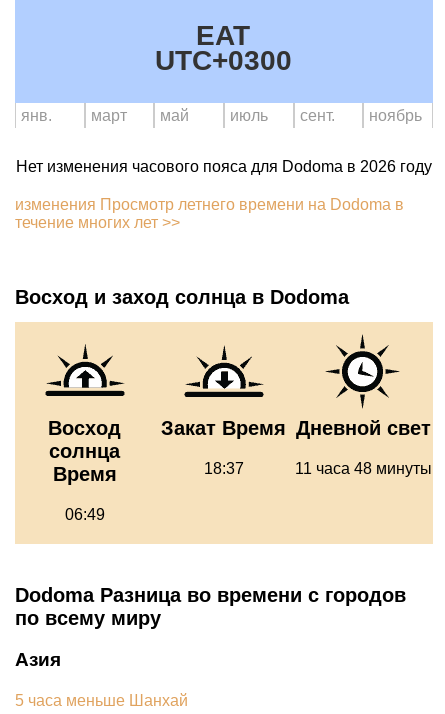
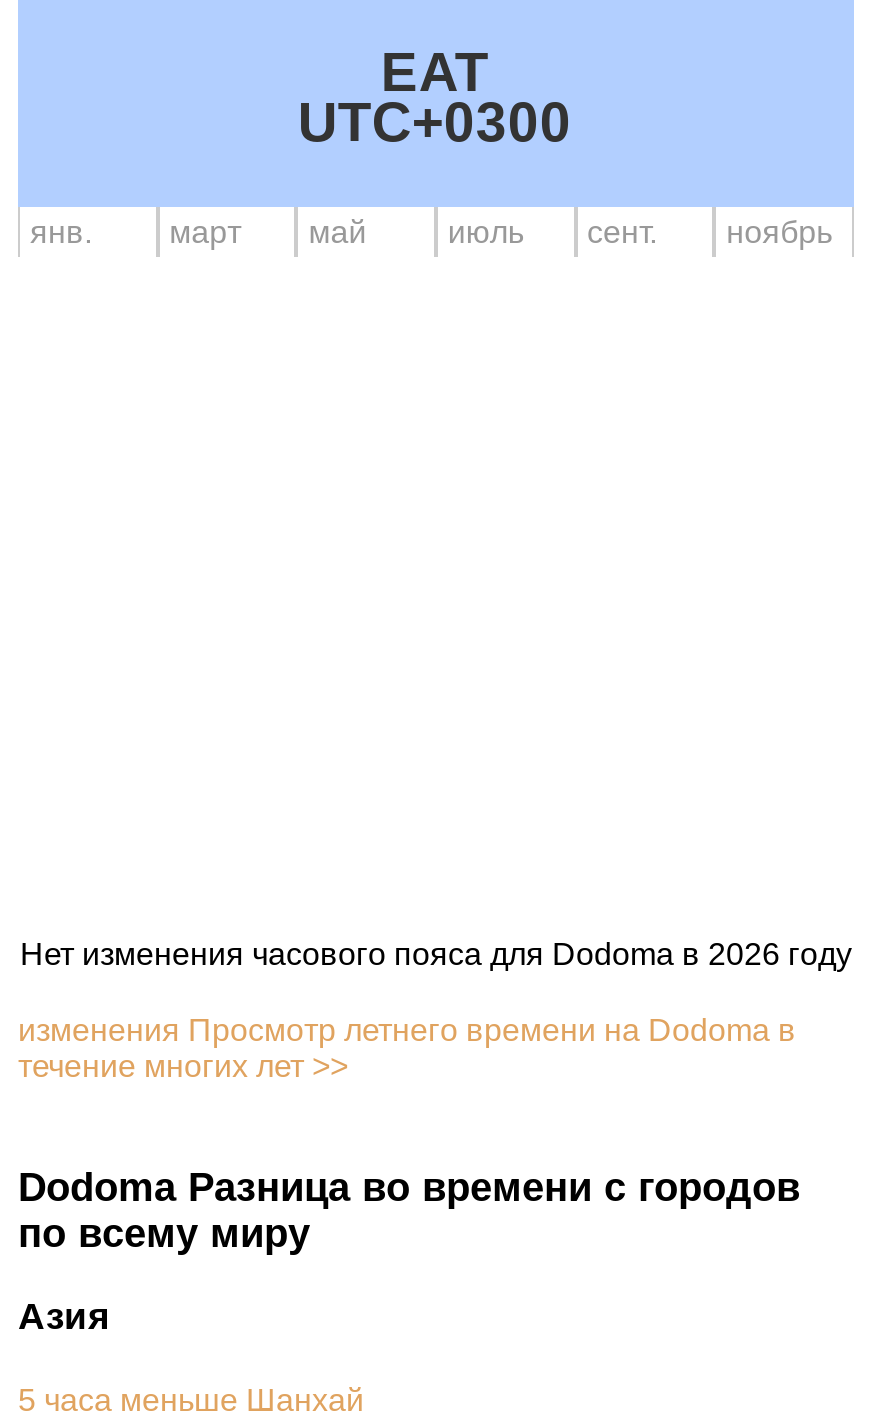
moved down: Нет изменения часового пояса для Dodoma в 2026 году | изменения Просмотр летнего времени на Dodoma в | течение многих лет >>

- Восход и заход солнца в Dodoma

- [image]
- Восход
- солнца
- Время
- 06:49

- Закат Время
- 18:37

- Дневной свет
- 11 часа 48 минуты
